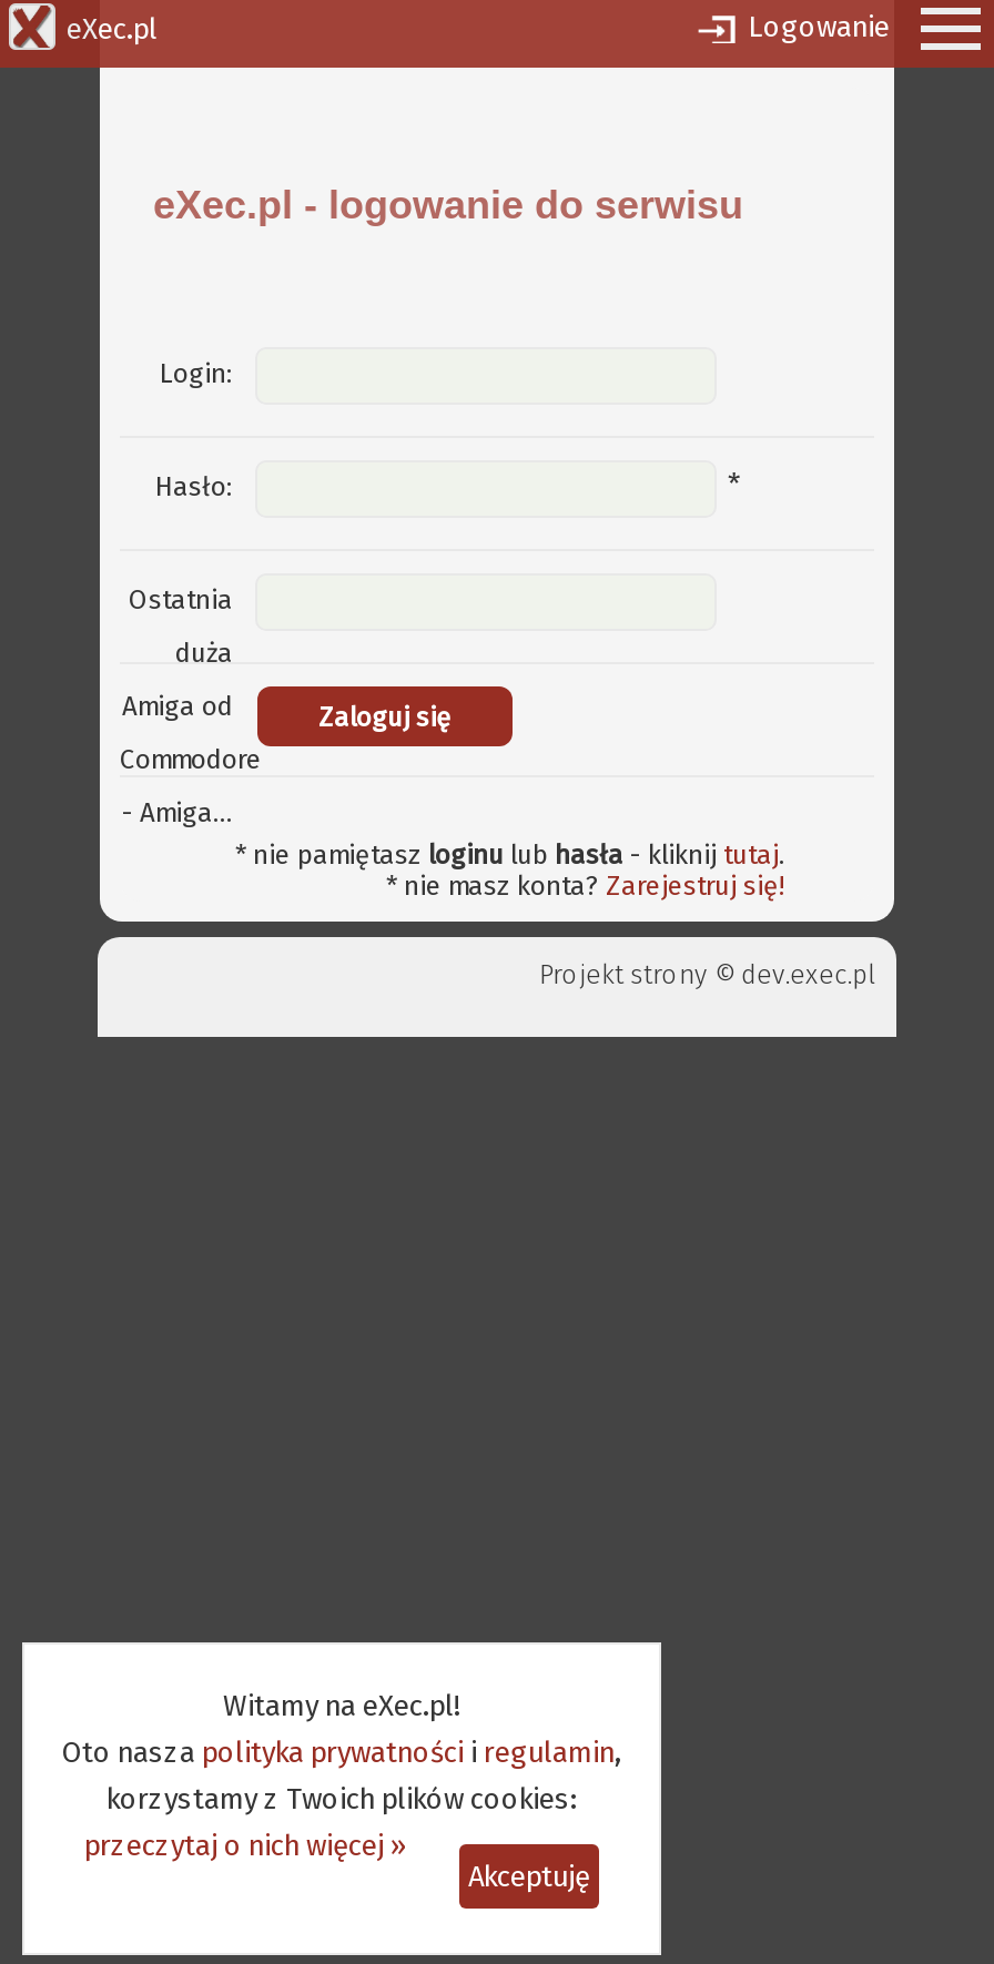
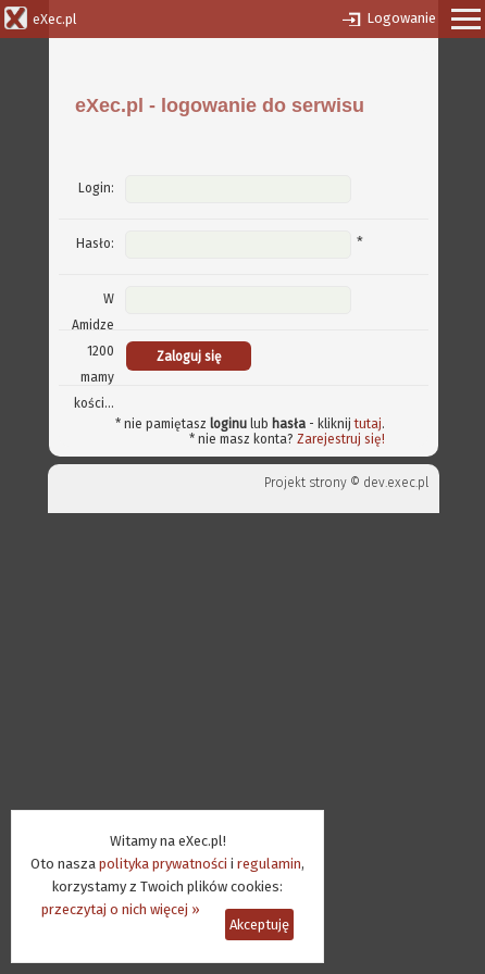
- Ostatnia
+ W

- duża
+ Amidze

- Amiga od
+ 1200

- Commodore
+ mamy

- - Amiga...
+ kości...
